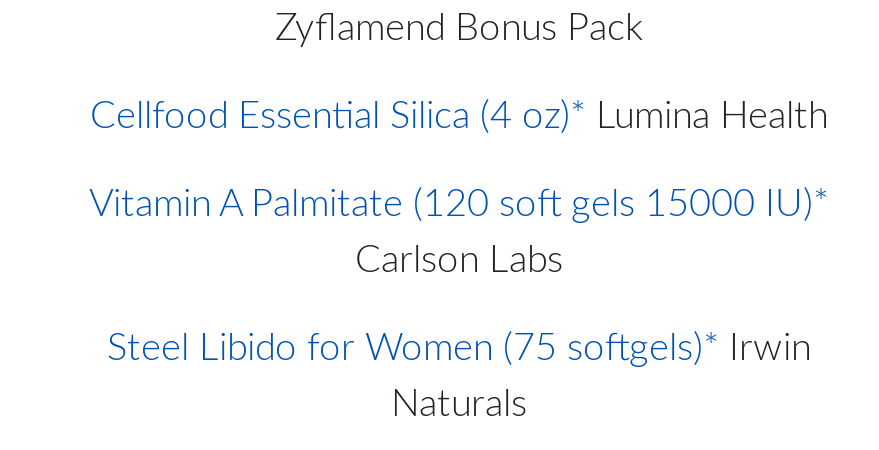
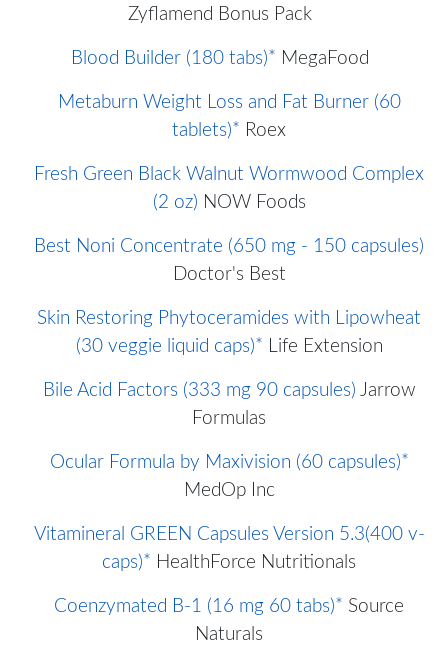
- Cellfood Essential Silica (4 oz)* Lumina Health
- Vitamin A Palmitate (120 soft gels 15000 IU)*
- Carlson Labs
- Steel Libido for Women (75 softgels)* Irwin
+ Blood Builder (180 tabs)* MegaFood
+ Metaburn Weight Loss and Fat Burner (60
+ tablets)* Roex
+ Fresh Green Black Walnut Wormwood Complex
+ (2 oz) NOW Foods
+ Best Noni Concentrate (650 mg - 150 capsules)
+ Doctor's Best
+ Skin Restoring Phytoceramides with Lipowheat
+ (30 veggie liquid caps)* Life Extension
+ Bile Acid Factors (333 mg 90 capsules) Jarrow
+ Formulas
+ Ocular Formula by Maxivision (60 capsules)*
+ MedOp Inc
+ Vitamineral GREEN Capsules Version 5.3(400 v-
+ caps)* HealthForce Nutritionals
+ Coenzymated B-1 (16 mg 60 tabs)* Source
